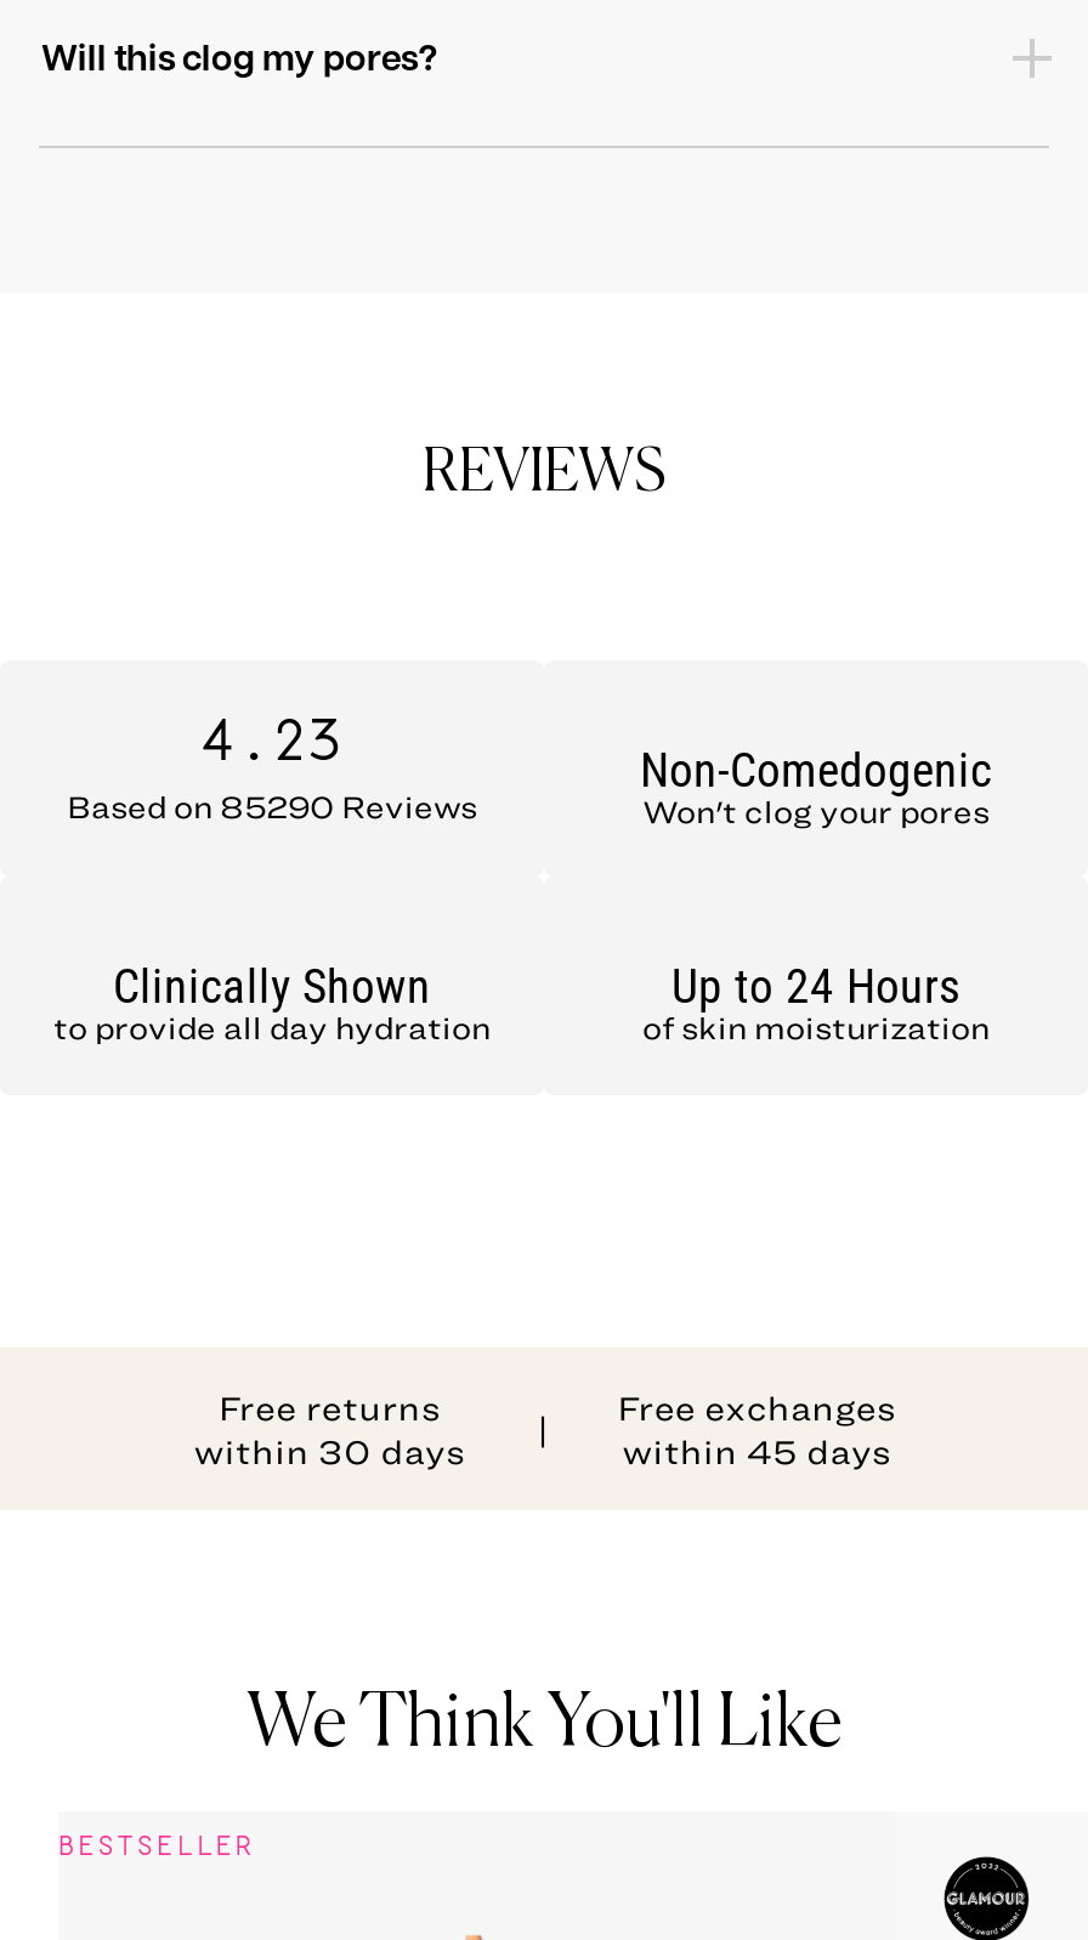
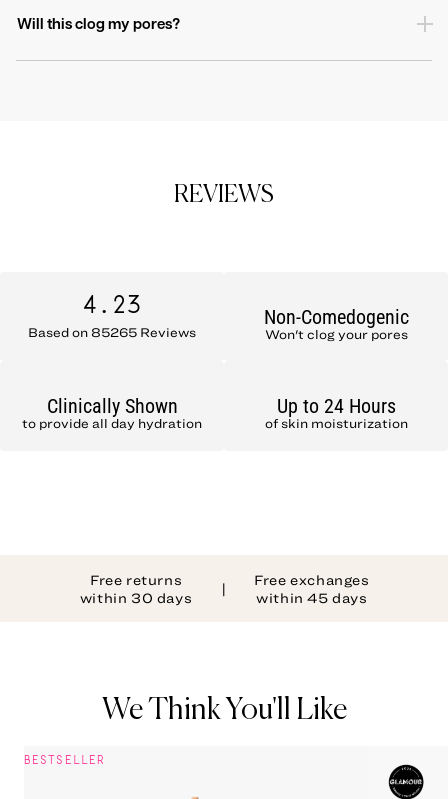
- Based on 85290 Reviews
+ Based on 85265 Reviews
